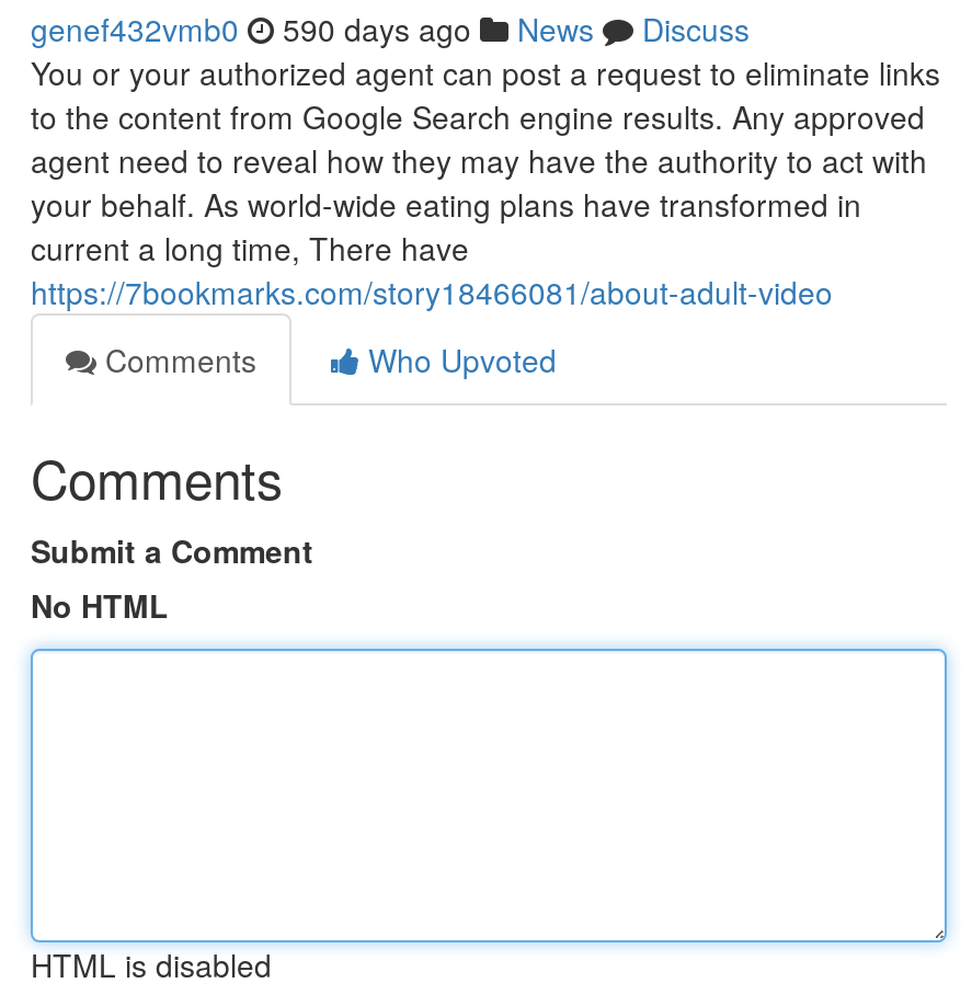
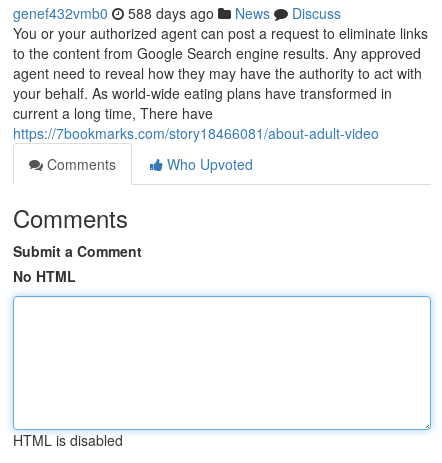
- genef432vmb0 590 days ago News Discuss
+ genef432vmb0 588 days ago News Discuss
